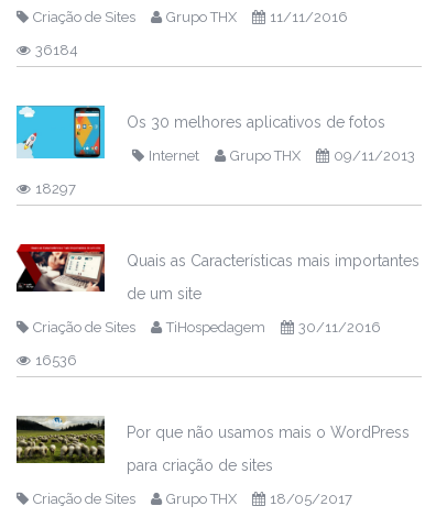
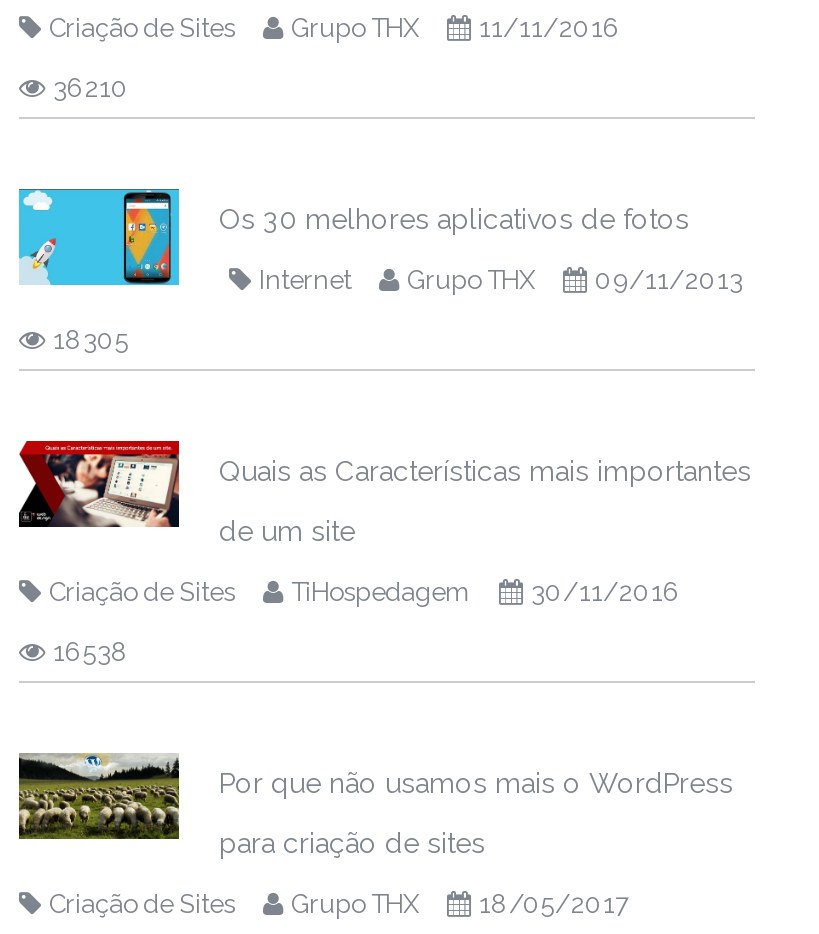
- 36184
+ 36210

- 18297
+ 18305

- 16536
+ 16538
